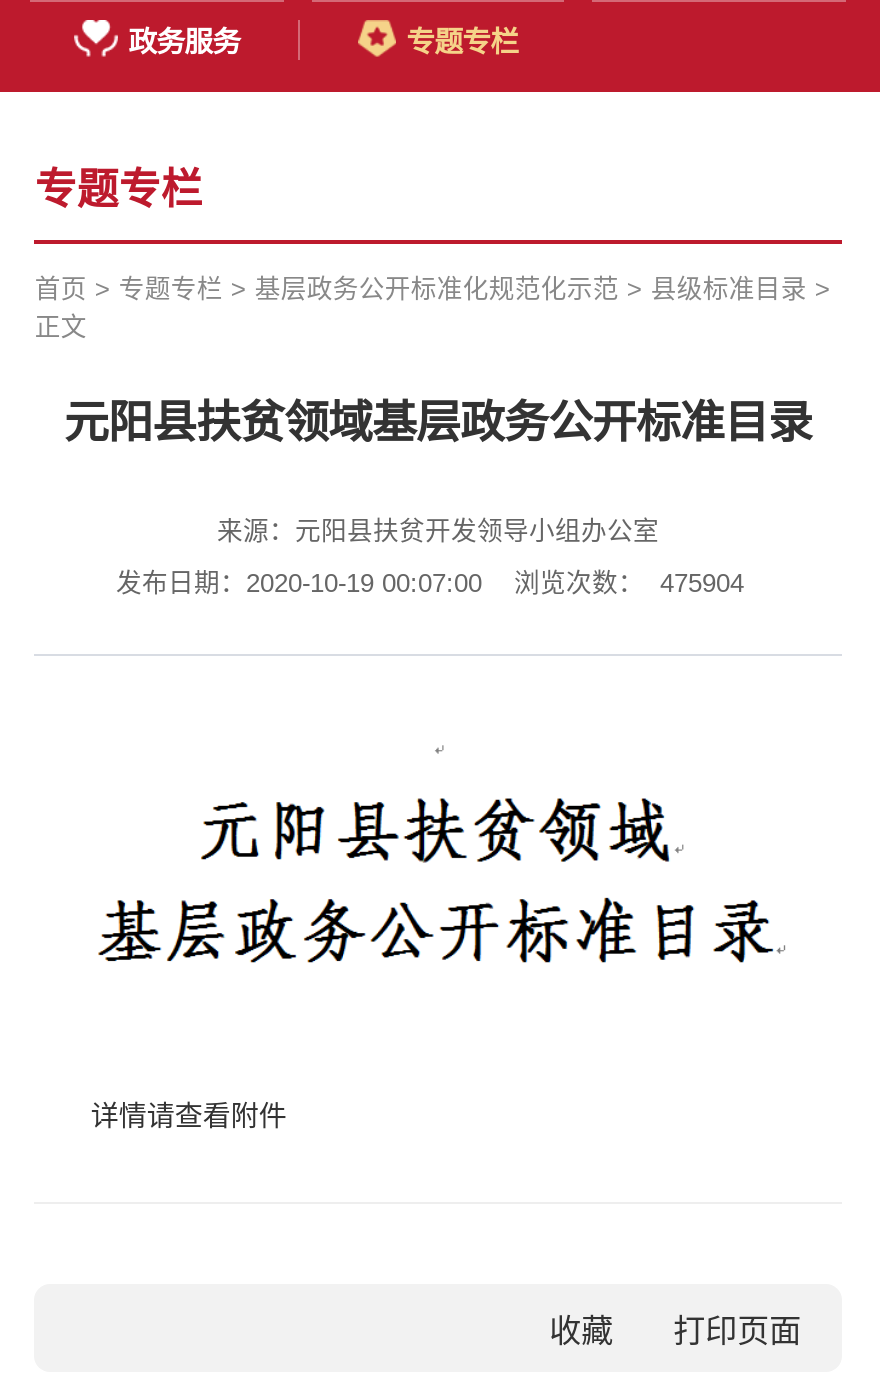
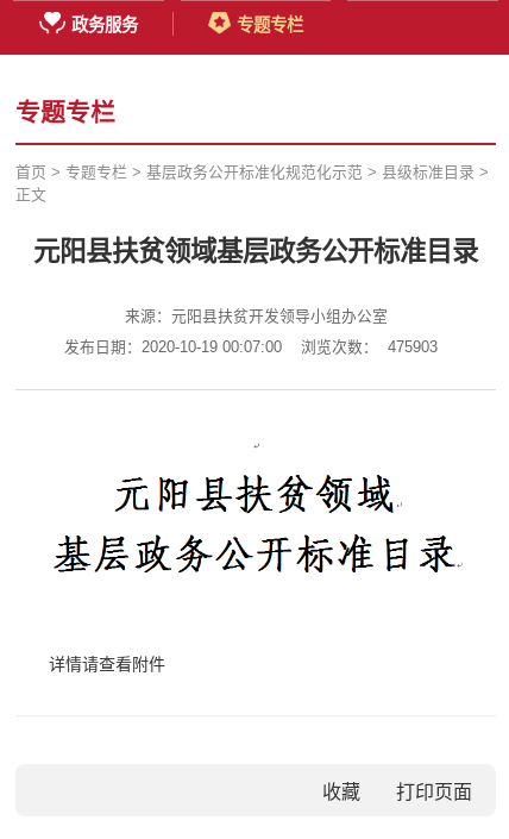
- 发布日期：2020-10-19 00:07:00 浏览次数： 475904
+ 发布日期：2020-10-19 00:07:00 浏览次数： 475903
